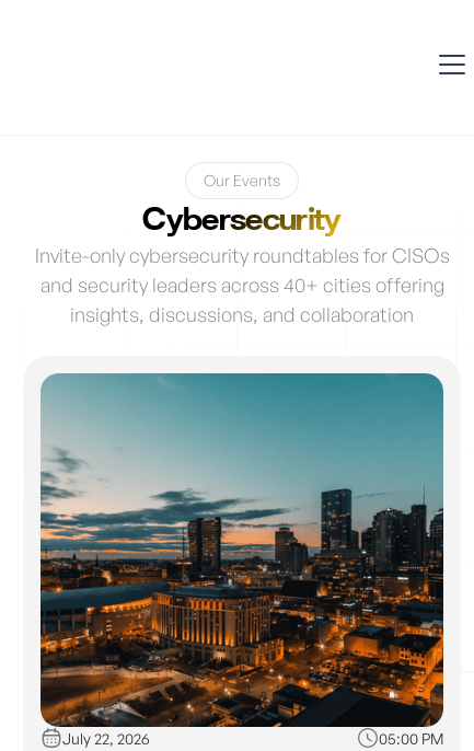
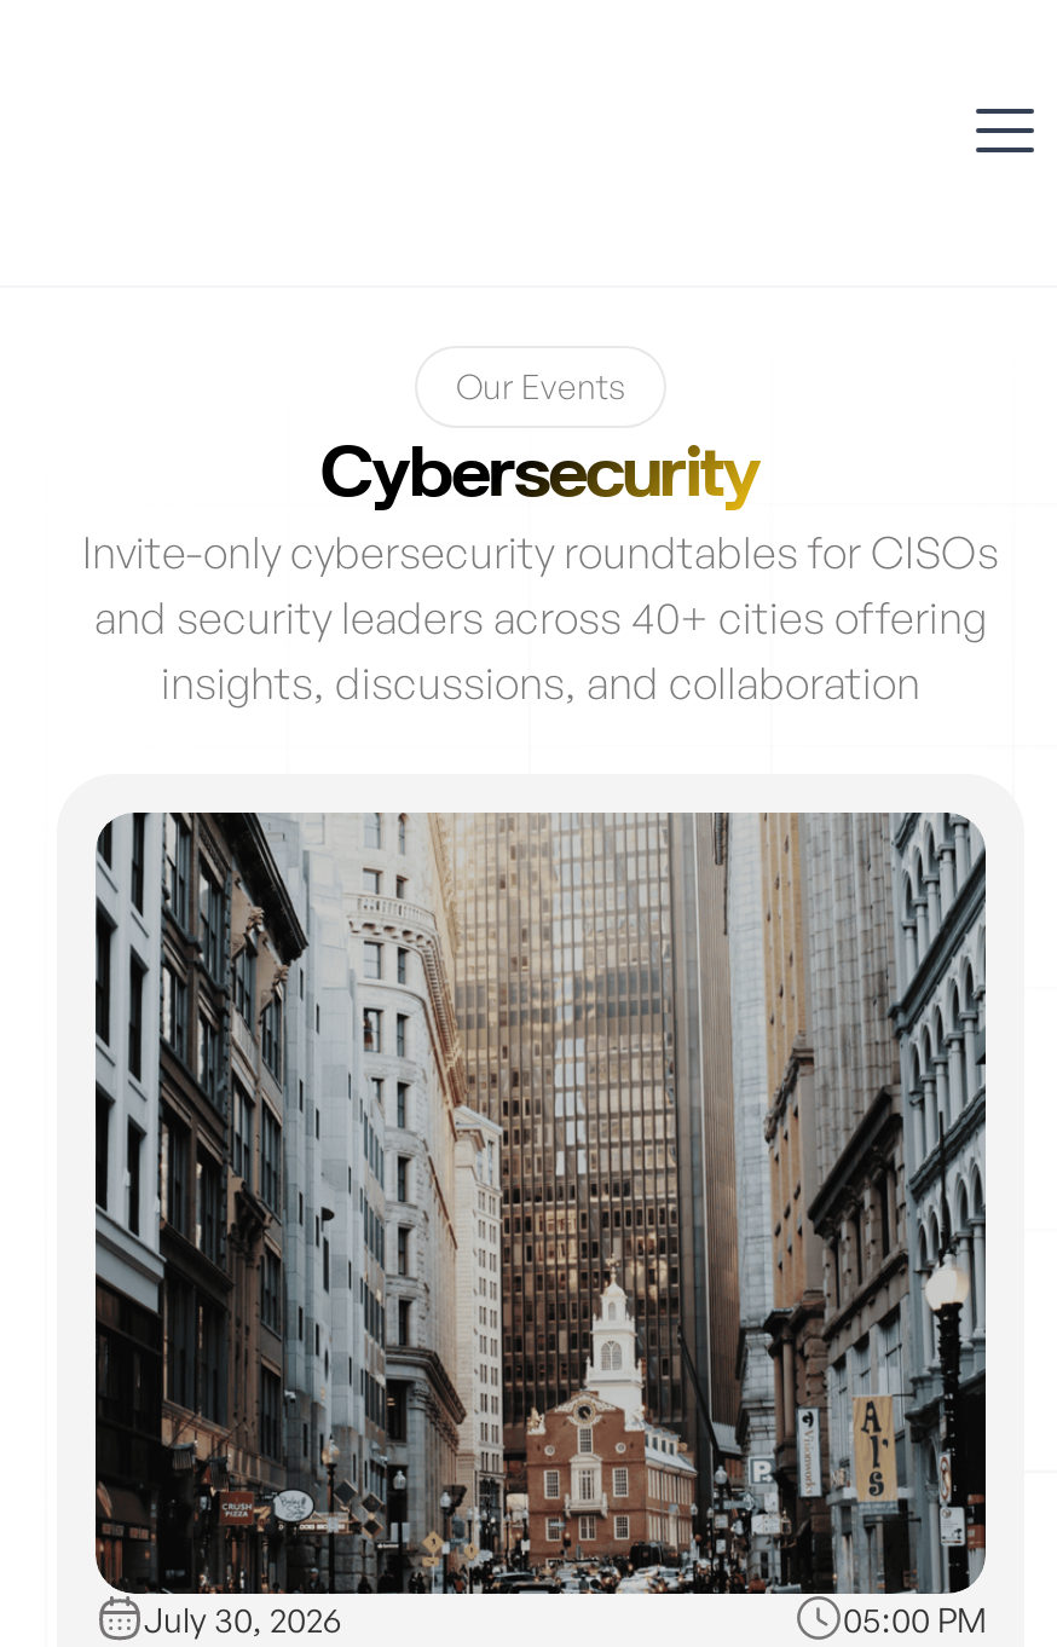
- [image]
- July 22, 2026
+ [image]
+ July 30, 2026
